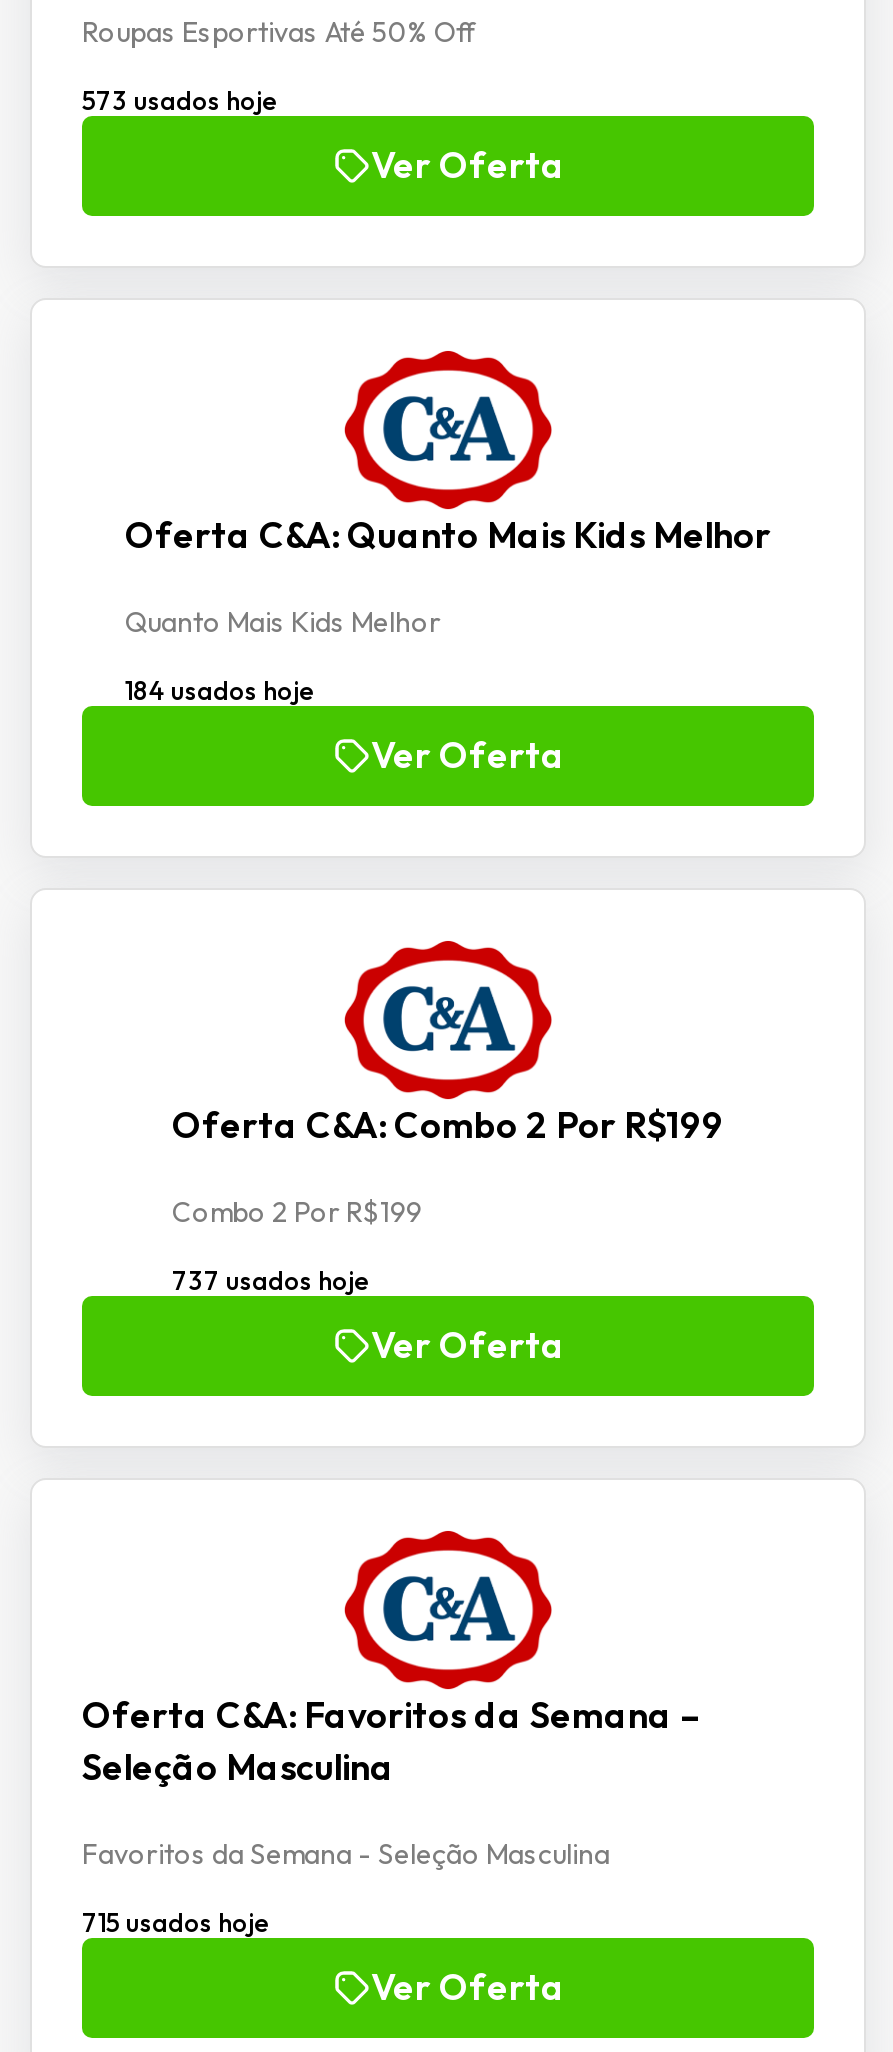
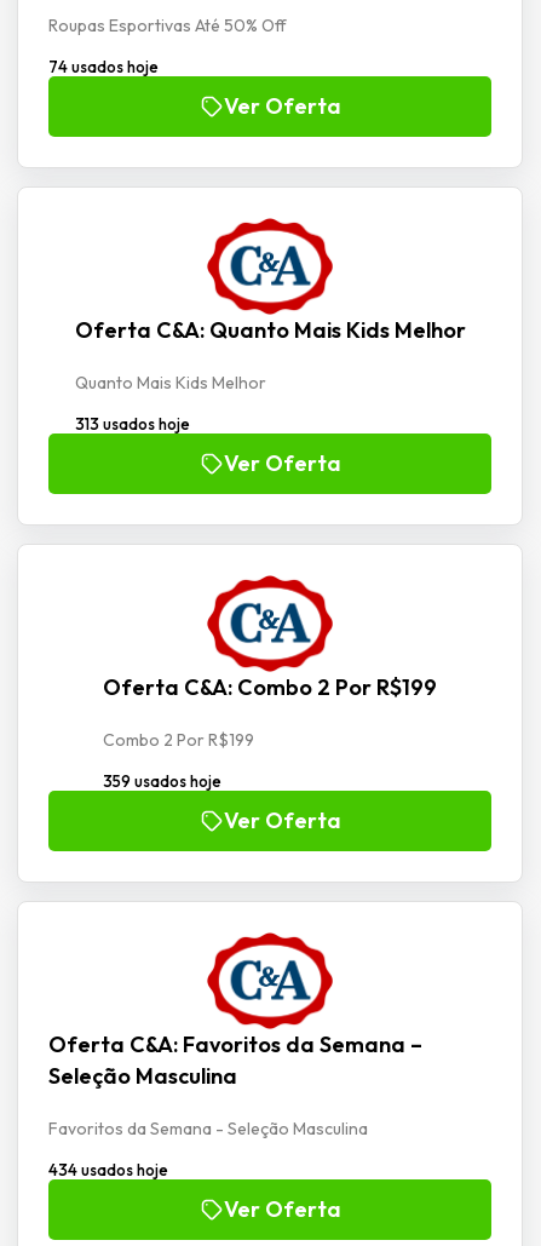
- 573 usados hoje
+ 74 usados hoje

- 184 usados hoje
+ 313 usados hoje

- 737 usados hoje
+ 359 usados hoje

- 715 usados hoje
+ 434 usados hoje
